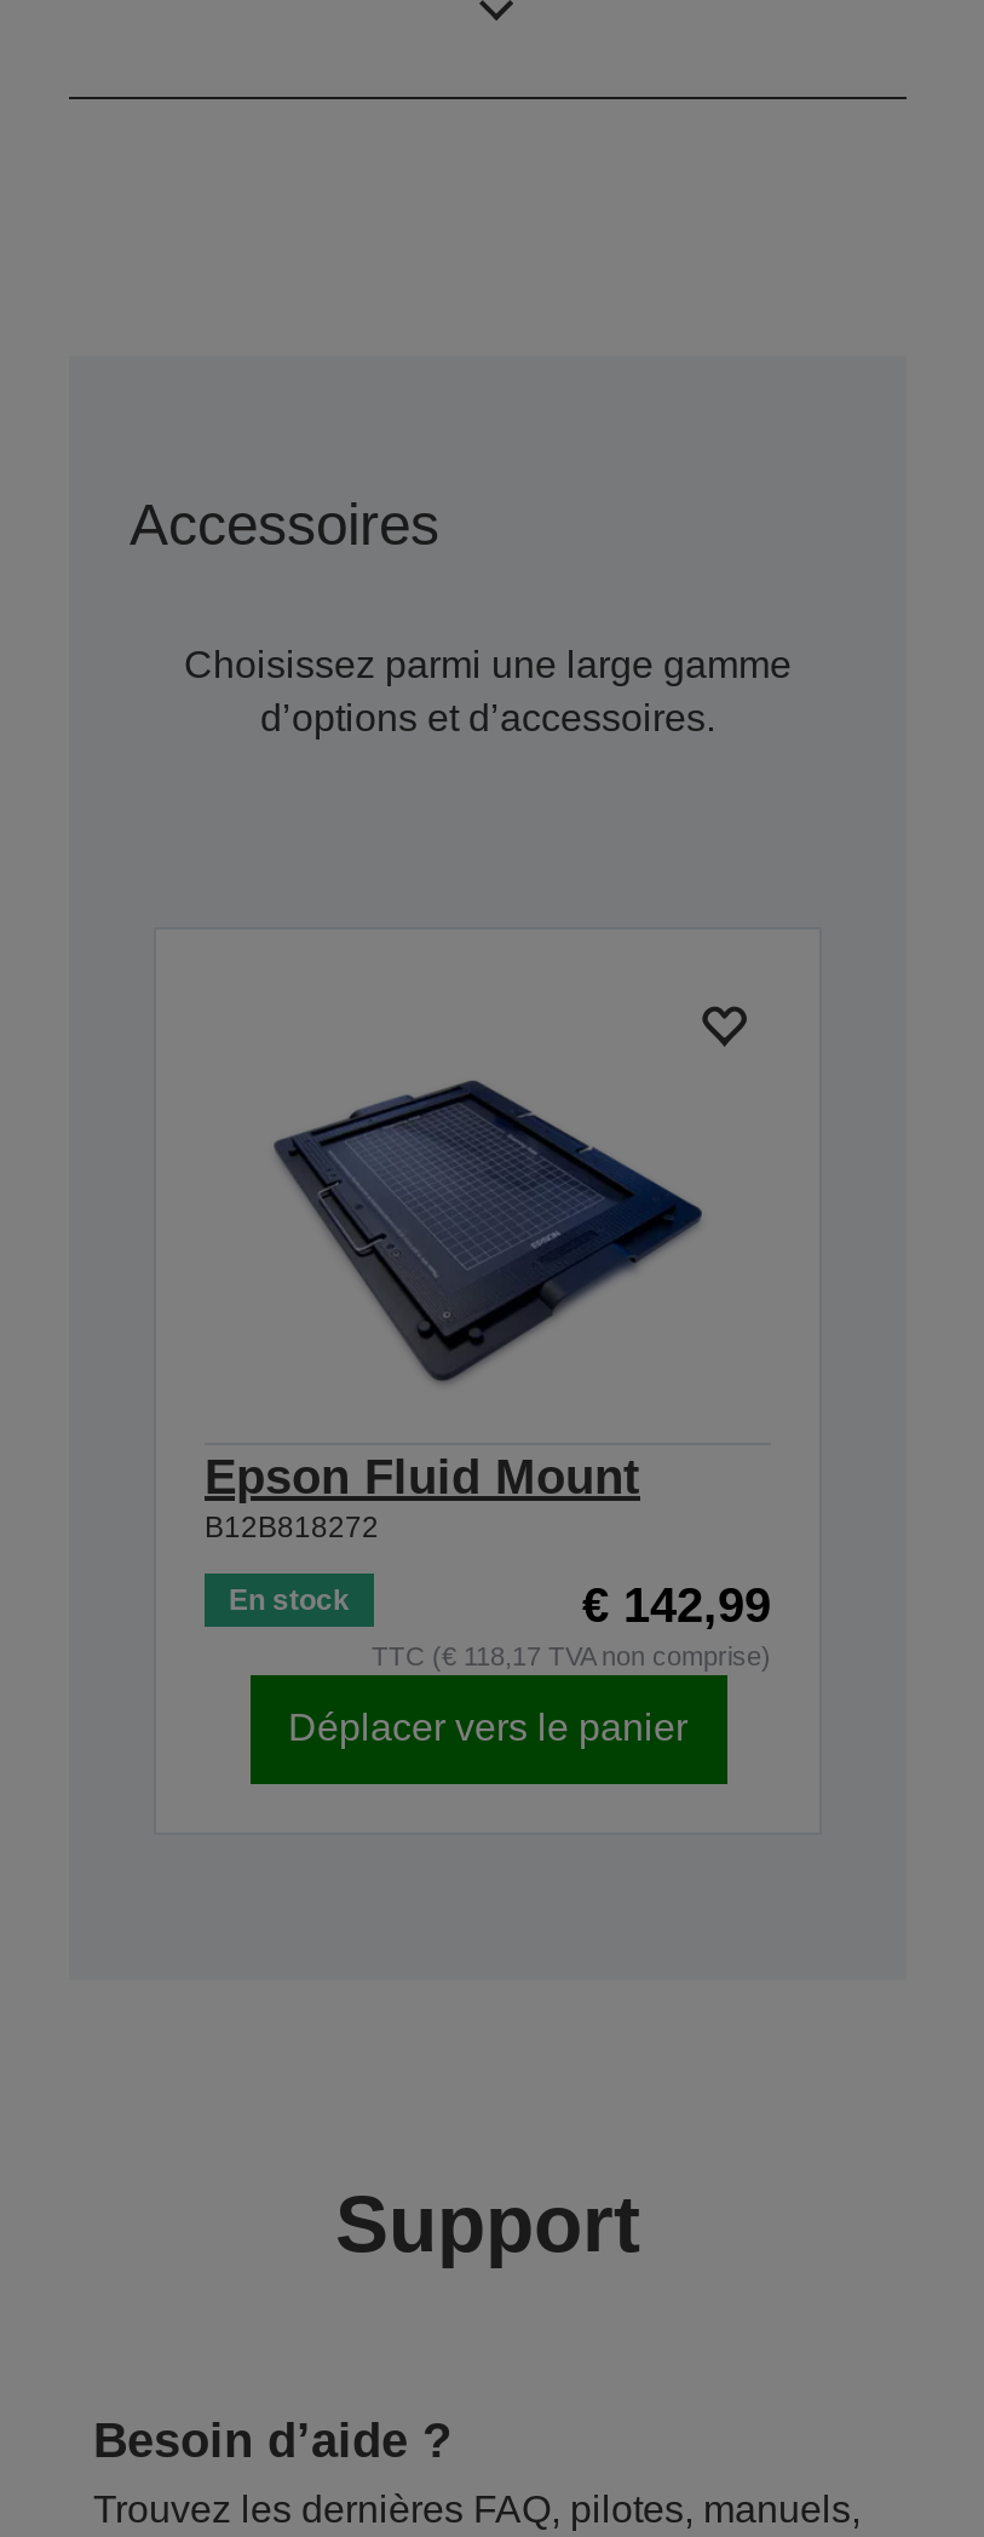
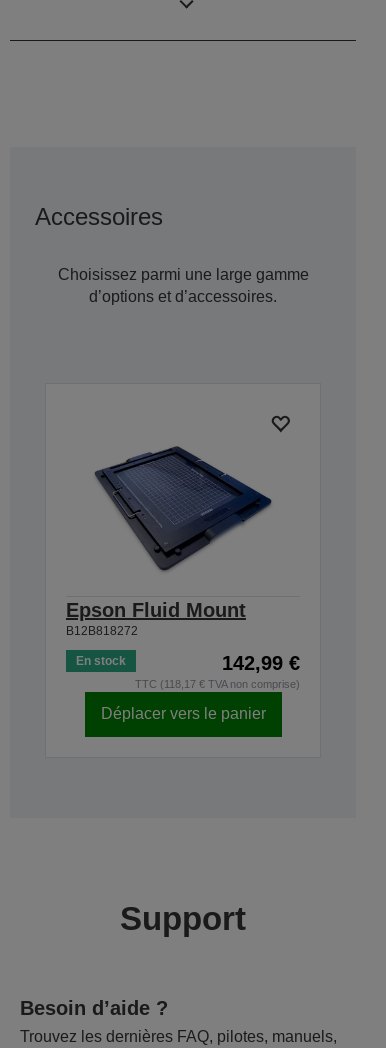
- € 142,99
+ 142,99 €

- TTC (€ 118,17 TVA non comprise)
+ TTC (118,17 € TVA non comprise)
